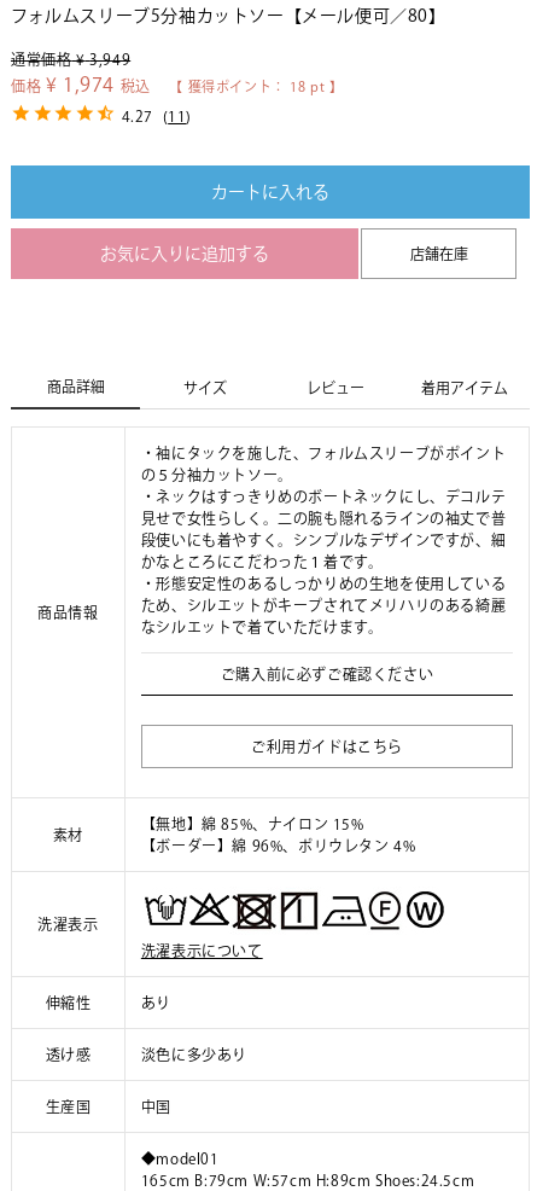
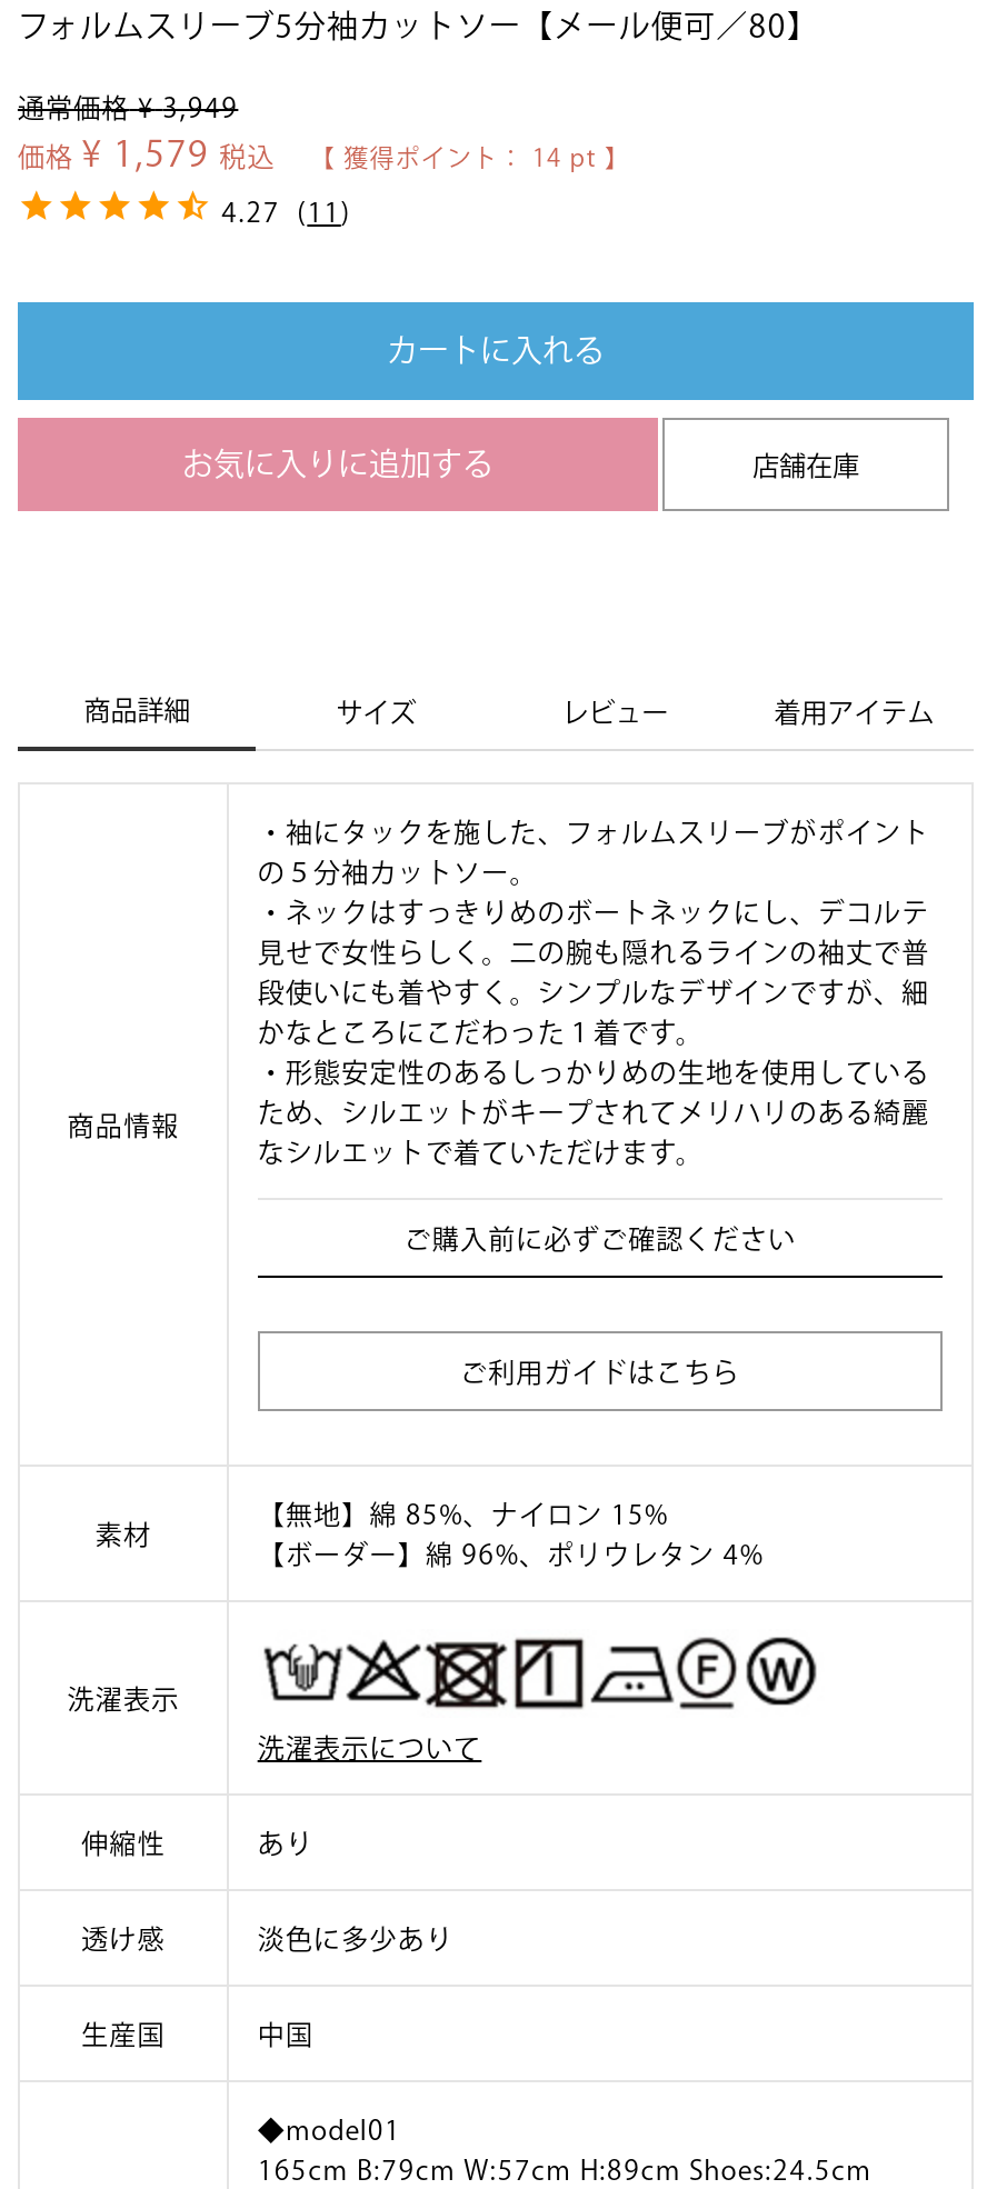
- 価格 ¥ 1,974 税込
+ 価格 ¥ 1,579 税込

- 【 獲得ポイント： 18 pt 】
+ 【 獲得ポイント： 14 pt 】
